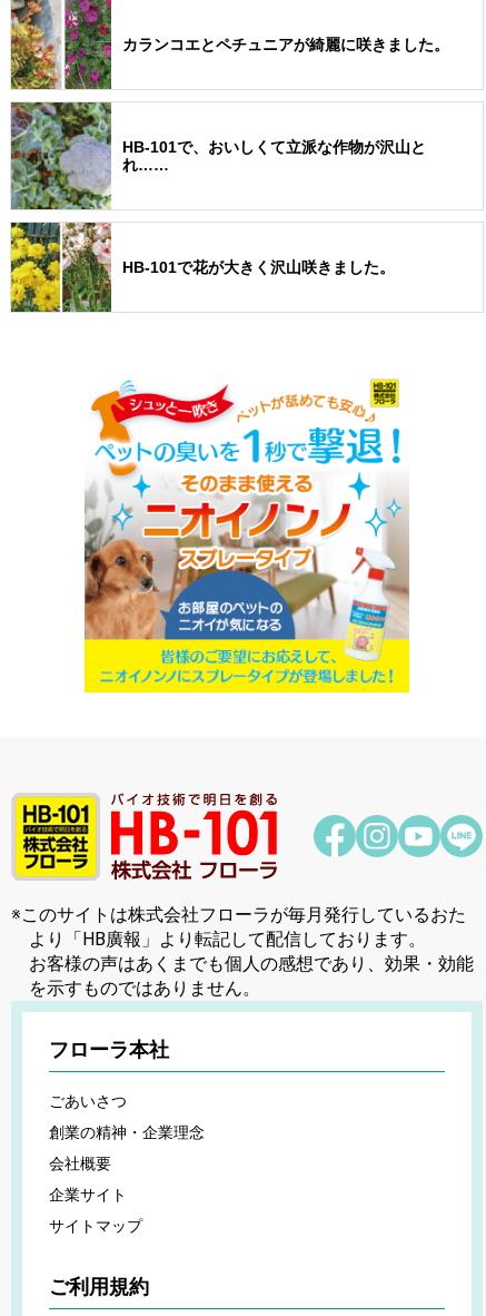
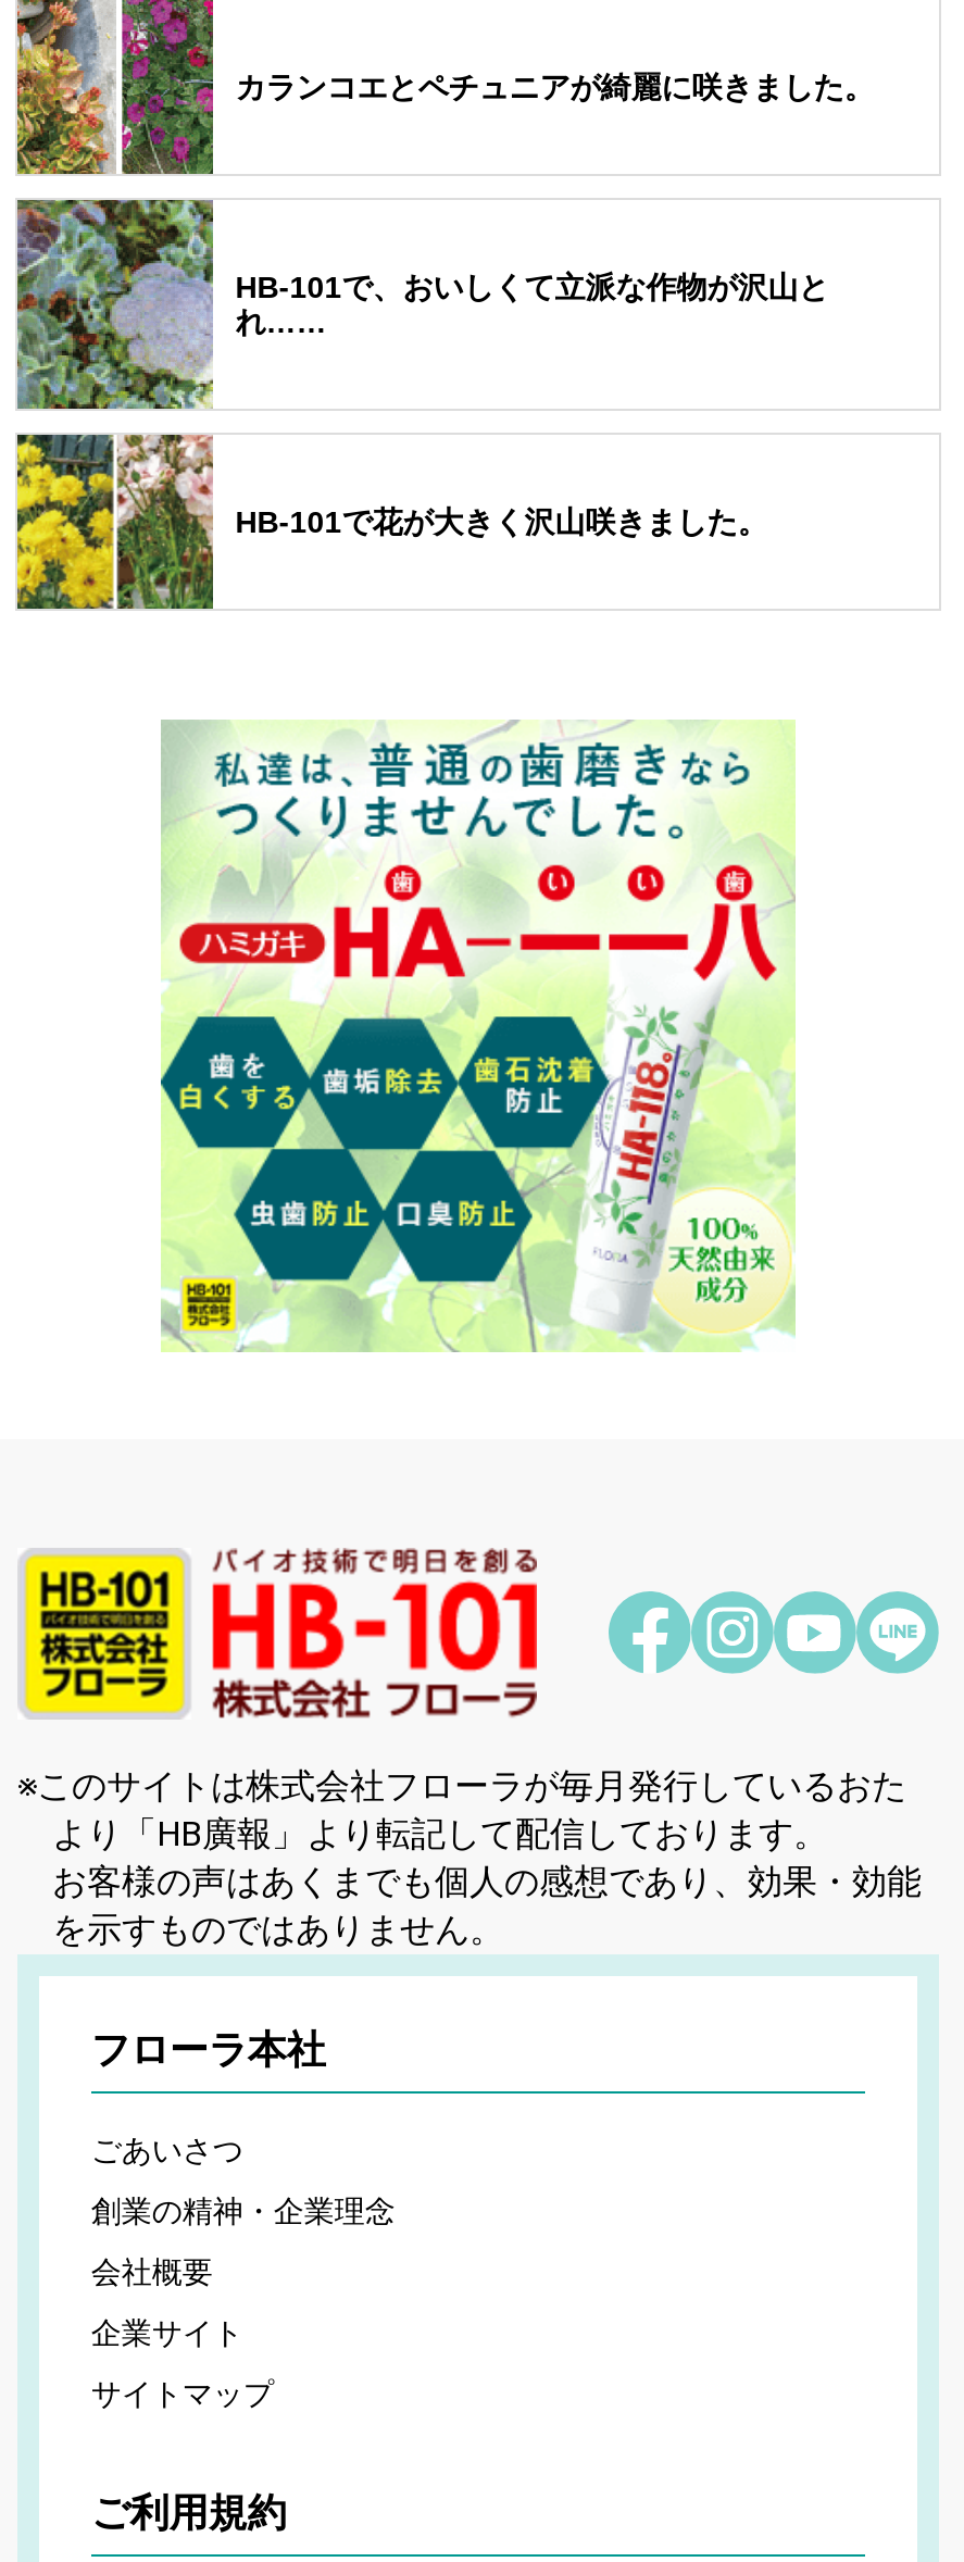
- [image]
+ [image]
